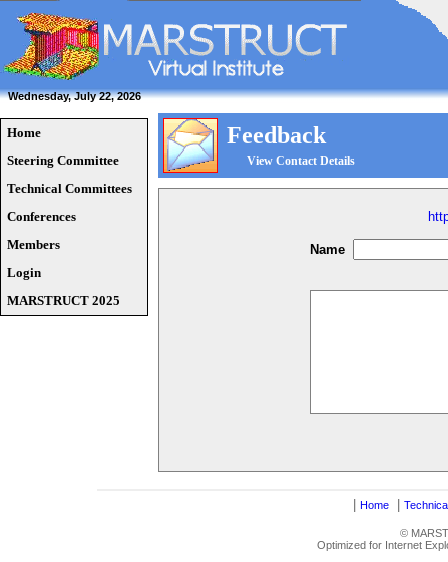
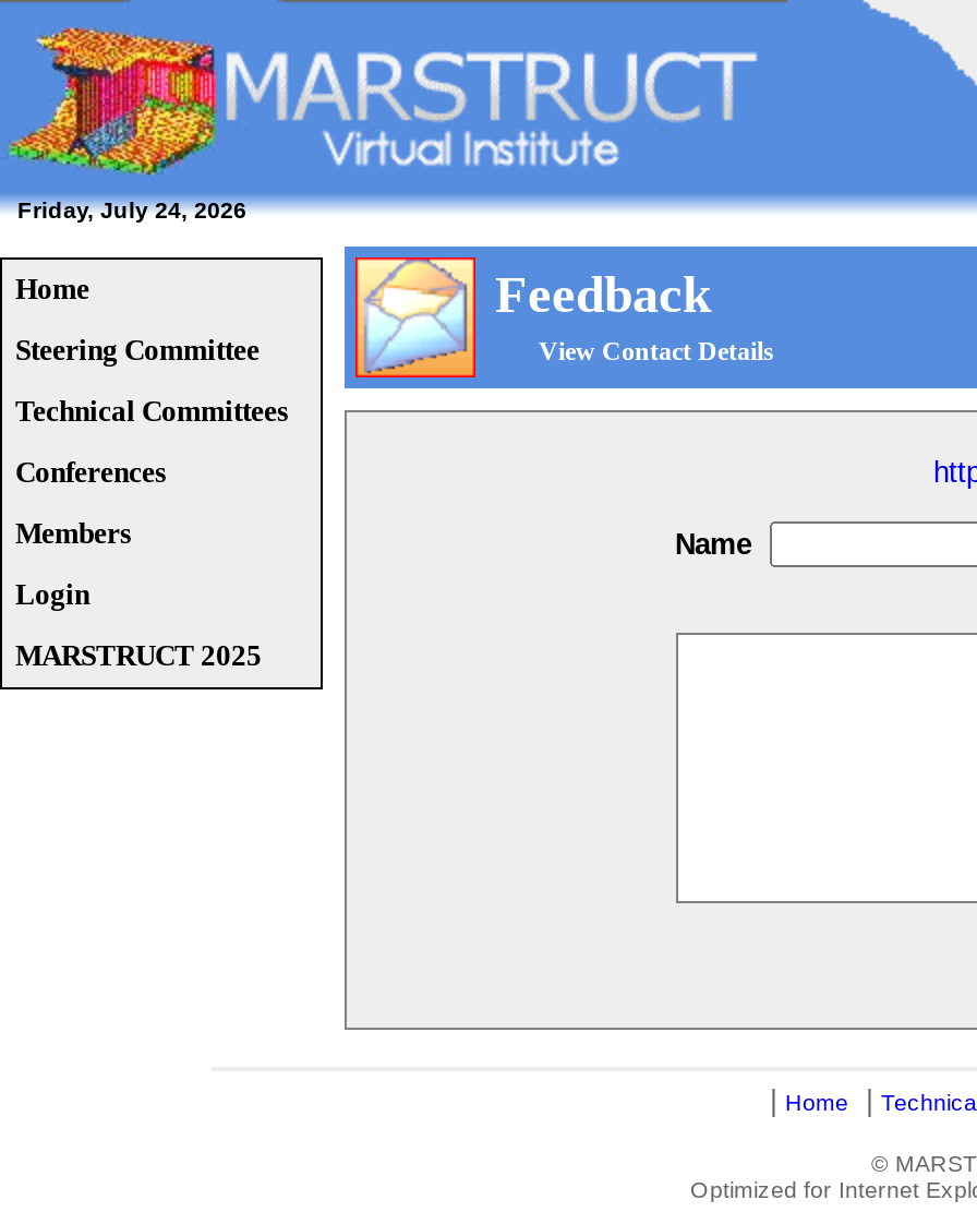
- Wednesday, July 22, 2026
+ Friday, July 24, 2026
